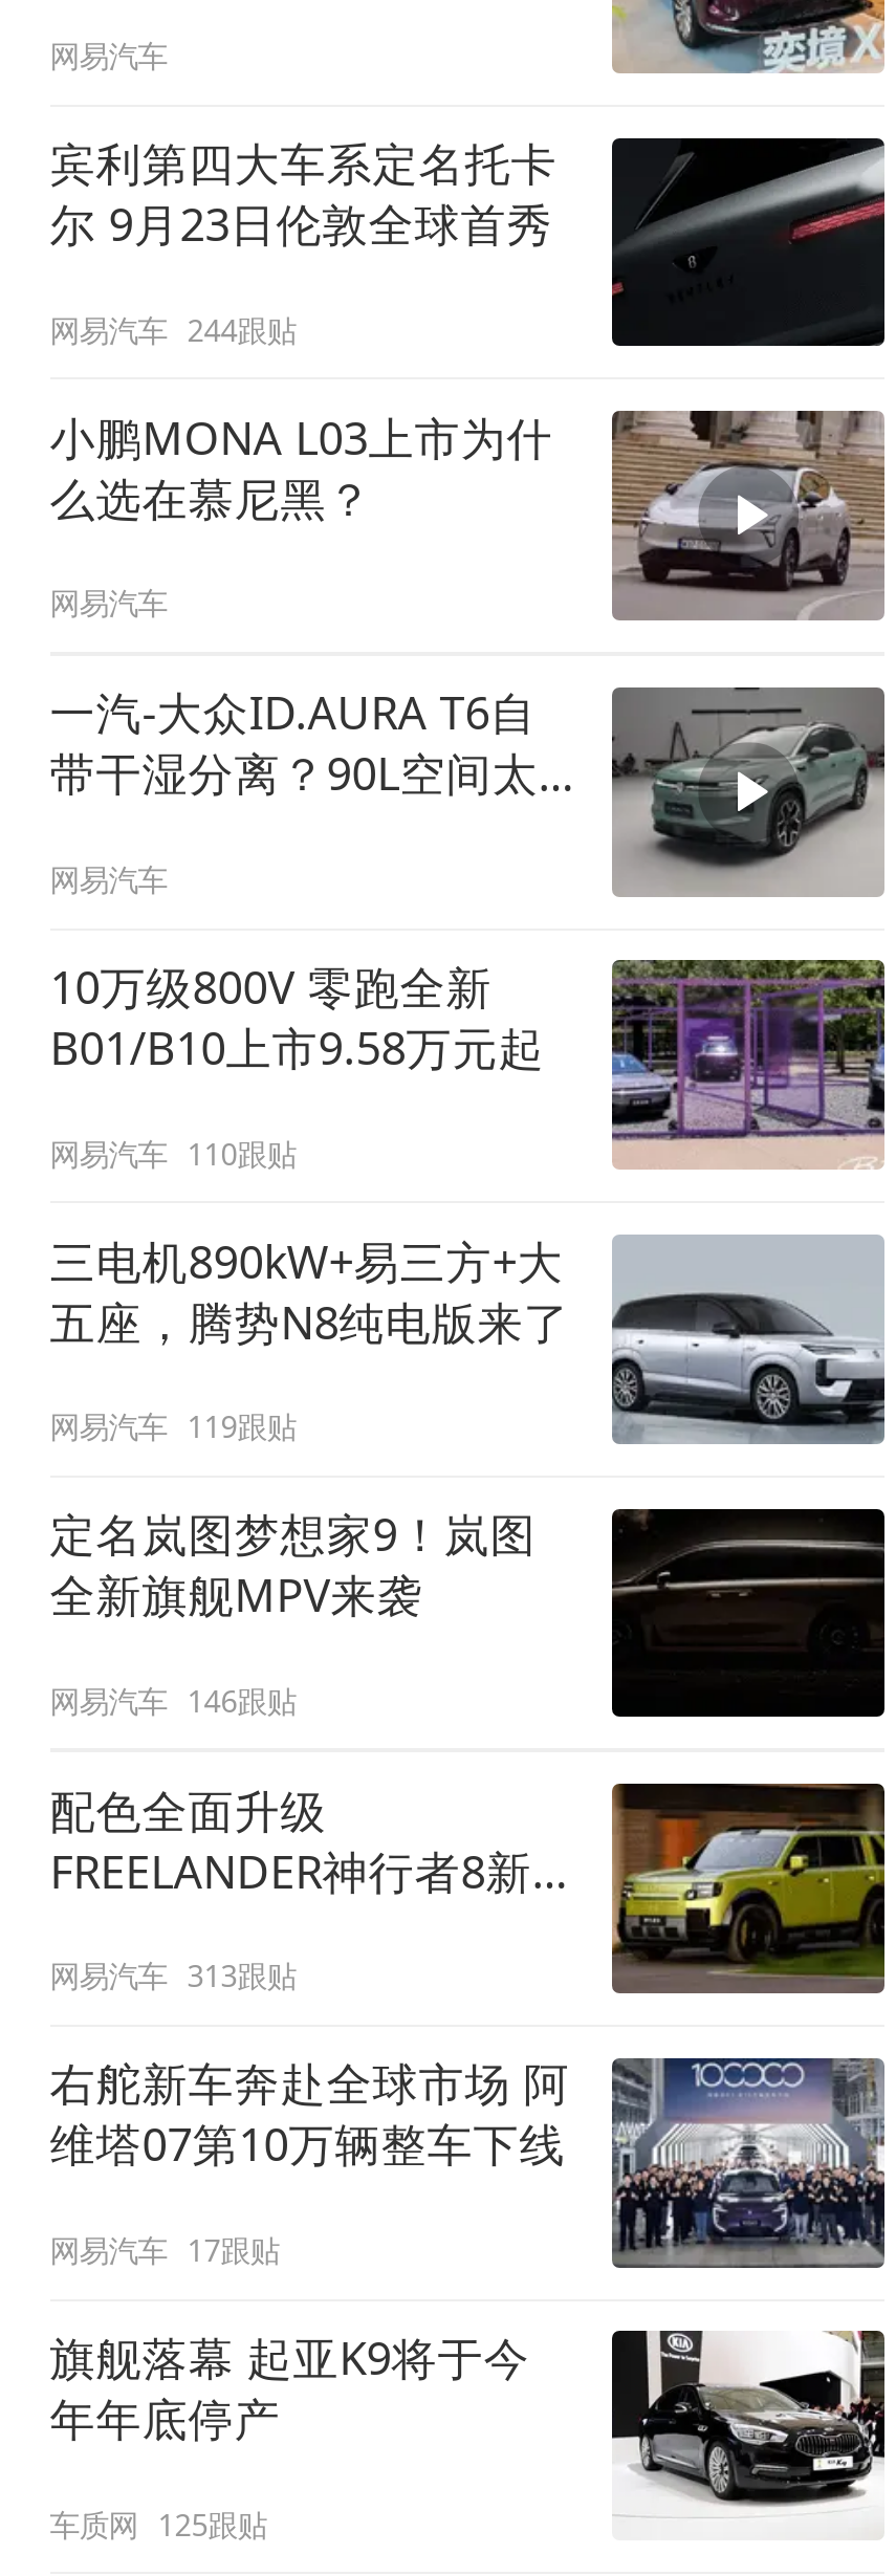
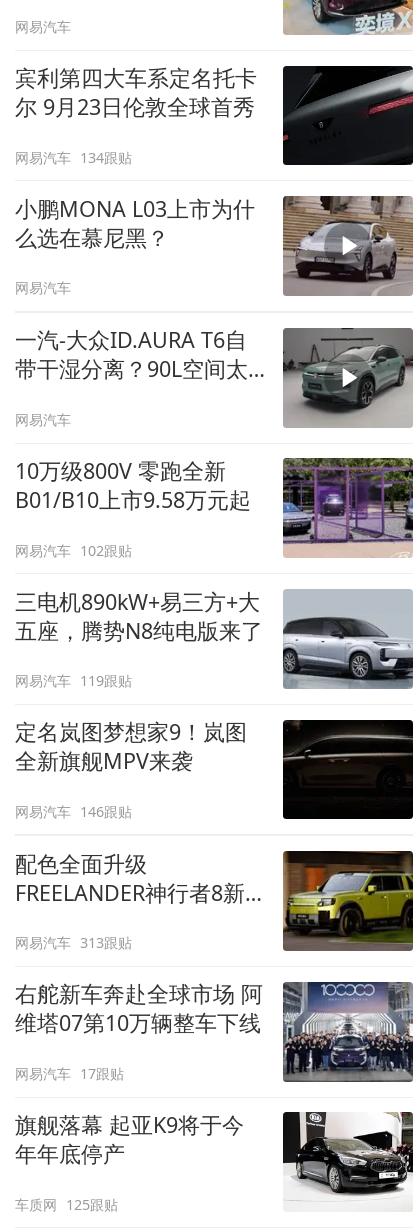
- 网易汽车 244跟贴
+ 网易汽车 134跟贴

- 网易汽车 110跟贴
+ 网易汽车 102跟贴
